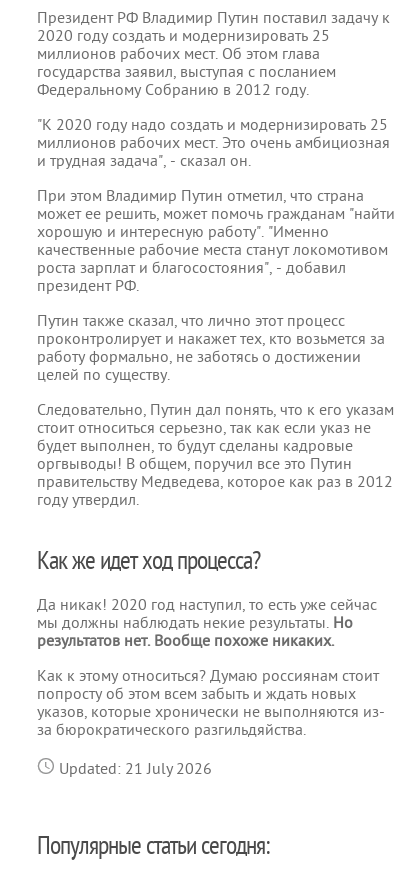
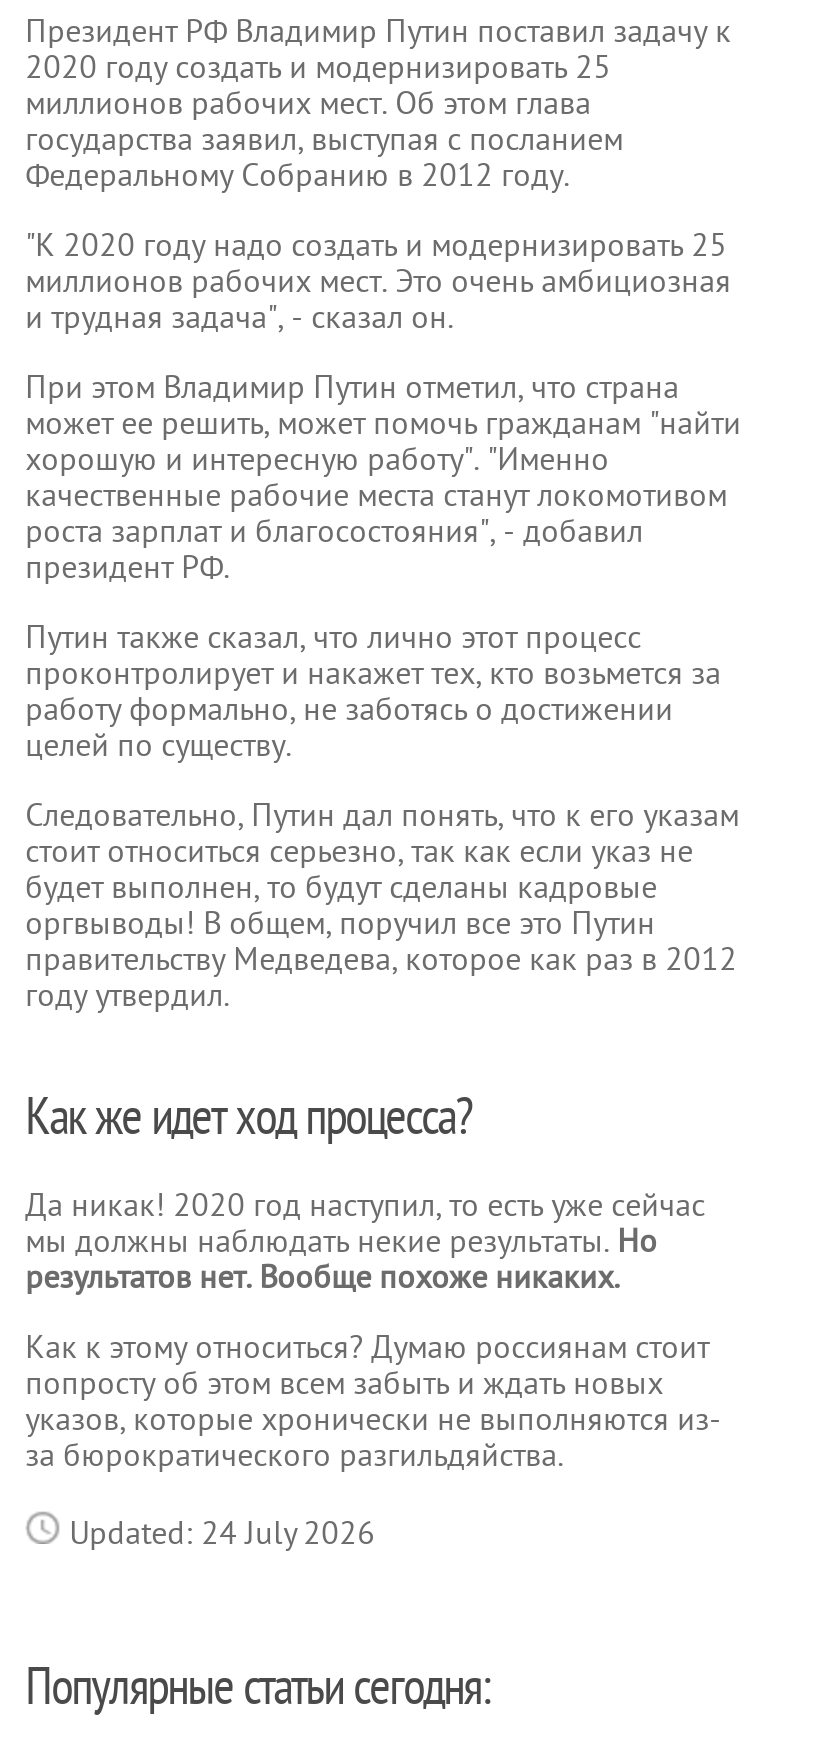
- Updated: 21 July 2026
+ Updated: 24 July 2026
